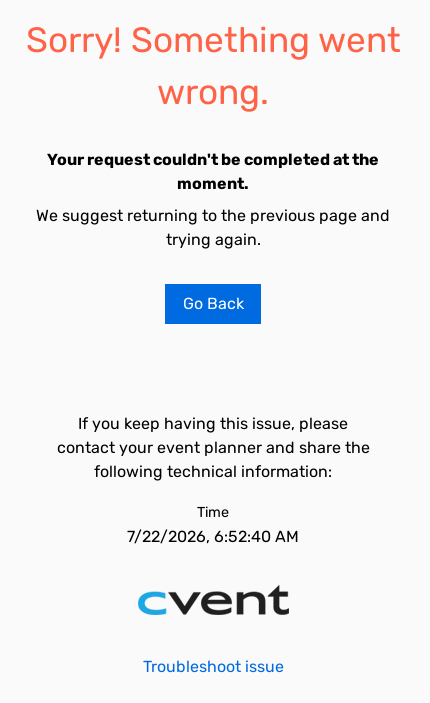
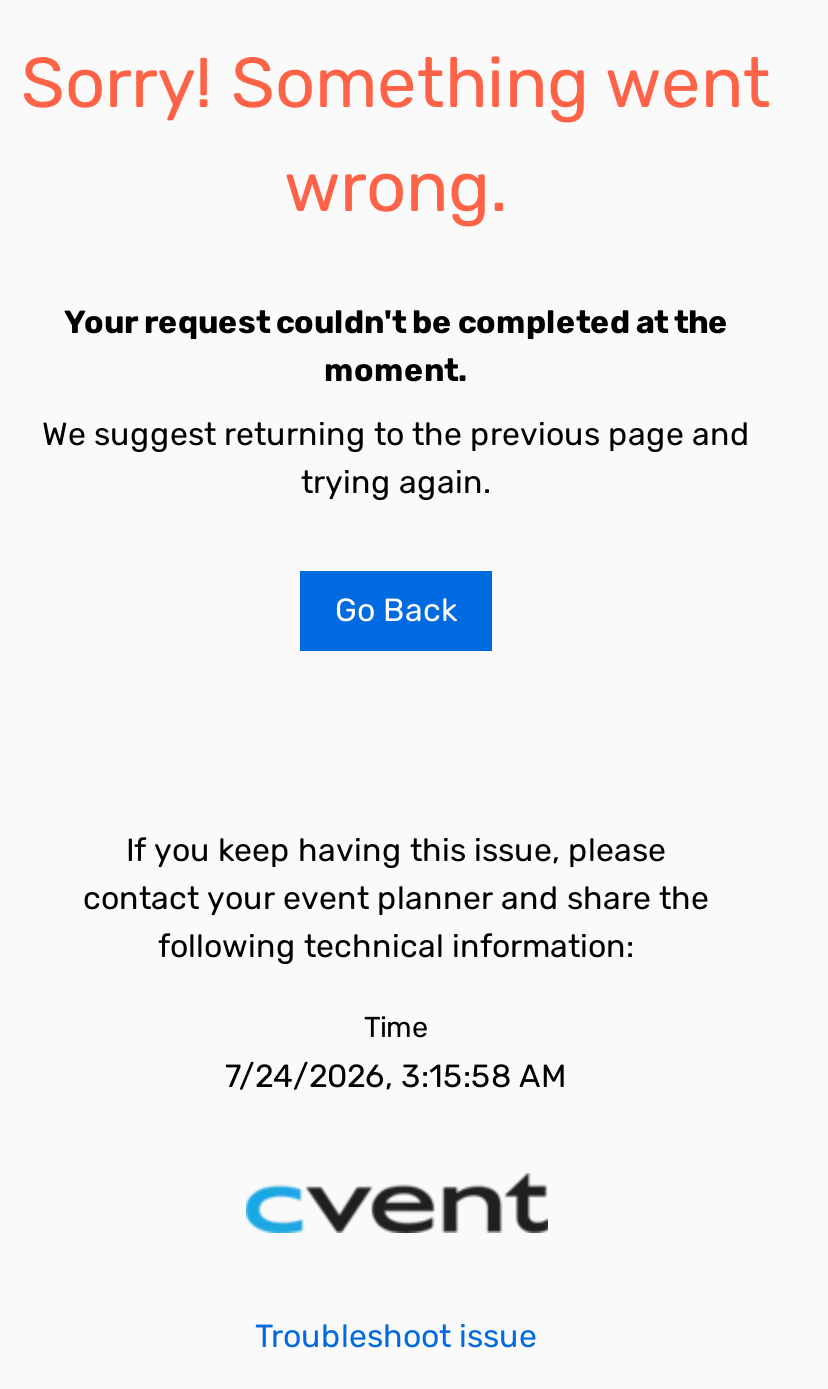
- 7/22/2026, 6:52:40 AM
+ 7/24/2026, 3:15:58 AM
